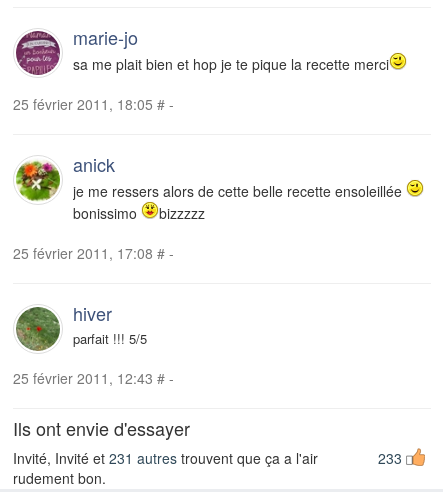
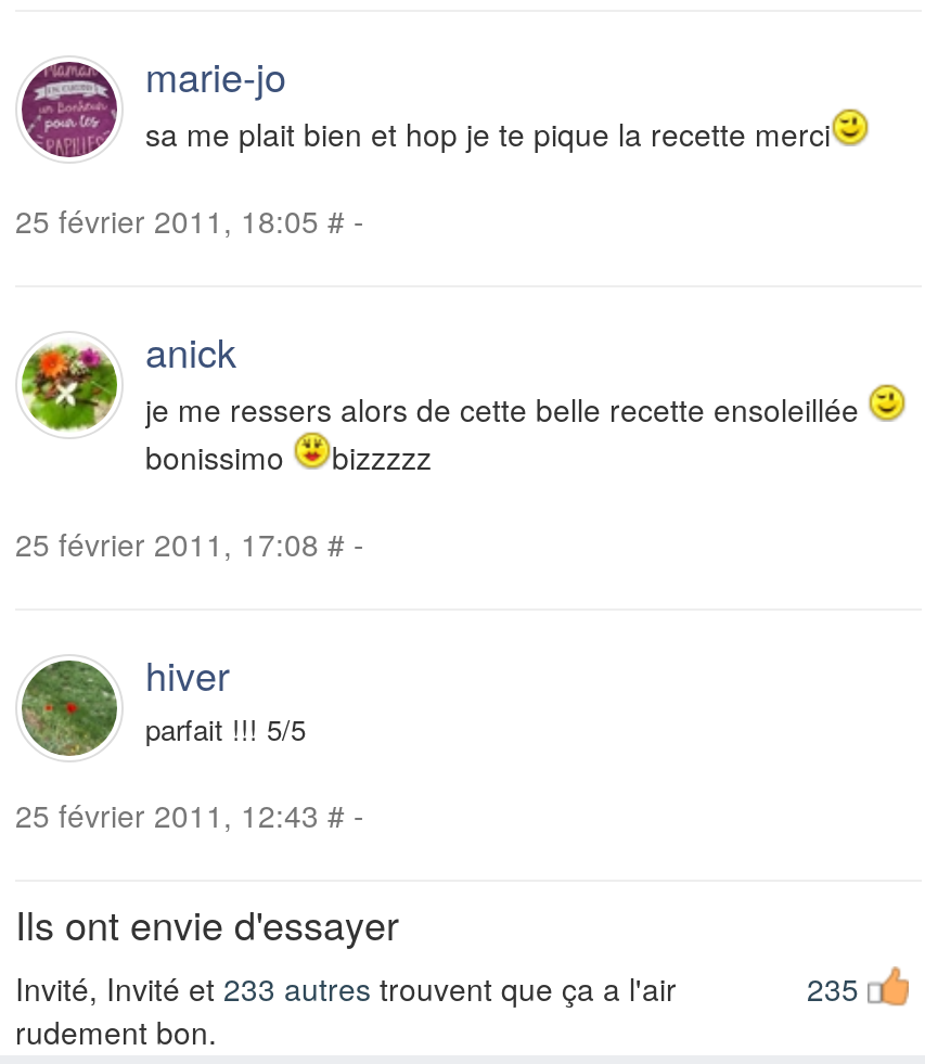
- Invité, Invité et 231 autres trouvent que ça a l'air
+ Invité, Invité et 233 autres trouvent que ça a l'air

- 233
+ 235
